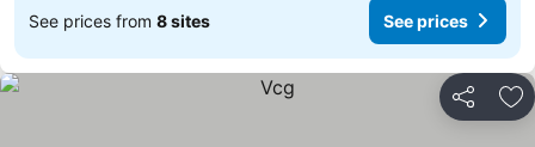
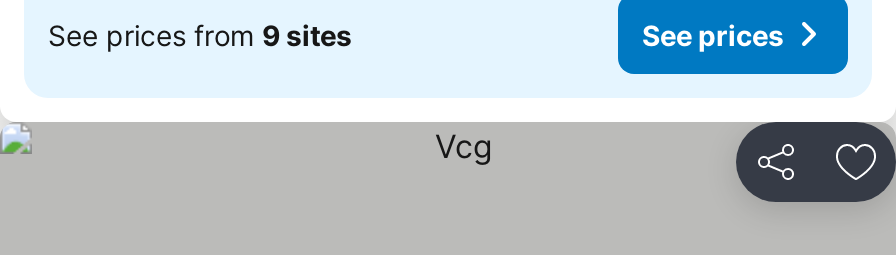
- See prices from 8 sites
+ See prices from 9 sites
